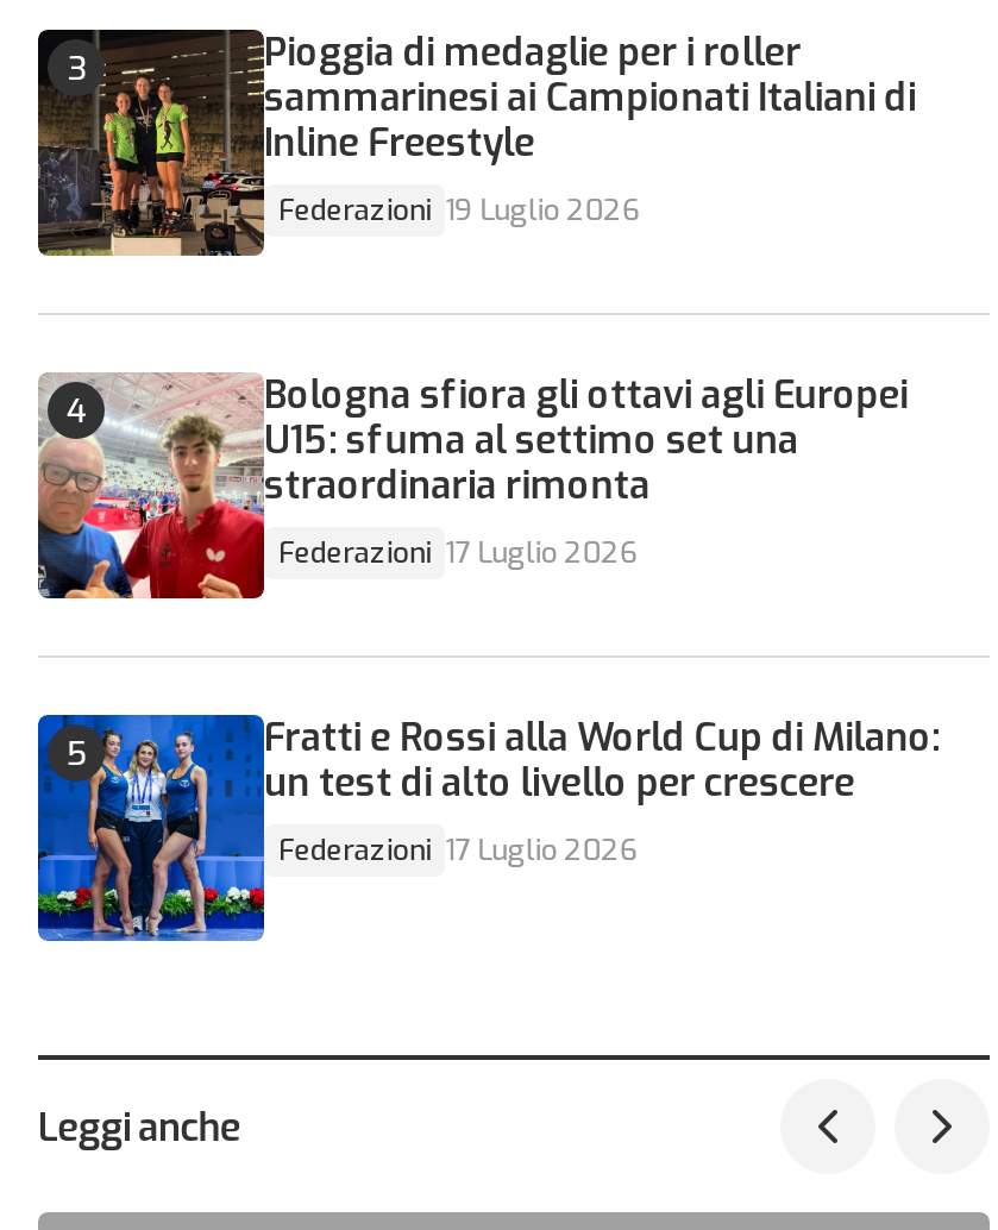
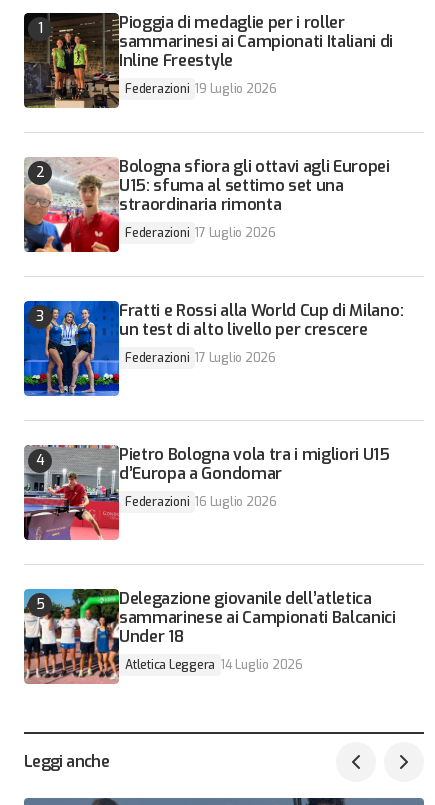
+ [image]
+ Pietro Bologna vola tra i migliori U15
+ d’Europa a Gondomar
+ Federazioni 16 Luglio 2026

+ [image]
+ Delegazione giovanile dell’atletica
+ sammarinese ai Campionati Balcanici
+ Under 18
+ Atletica Leggera 14 Luglio 2026
